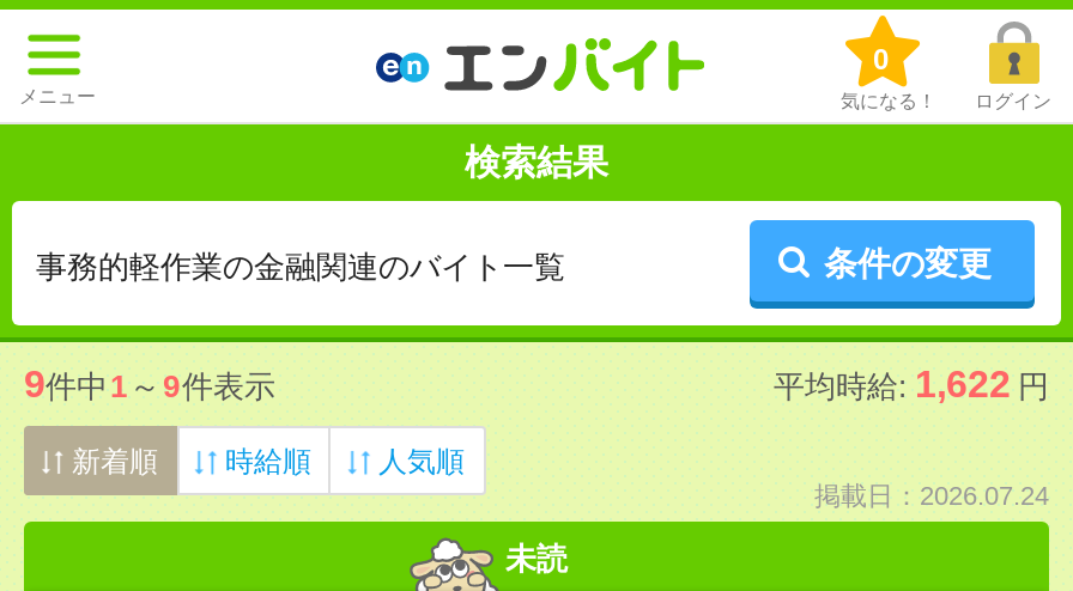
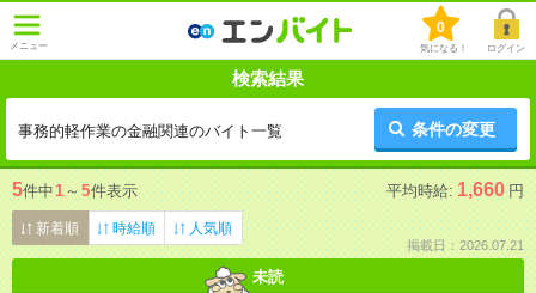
- 9件中1～9件表示
+ 5件中1～5件表示

- 平均時給: 1,622 円
+ 平均時給: 1,660 円

- 掲載日：2026.07.24
+ 掲載日：2026.07.21
